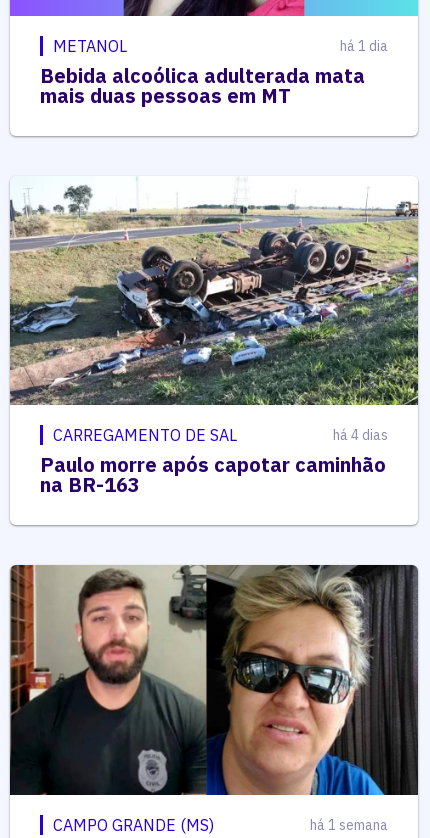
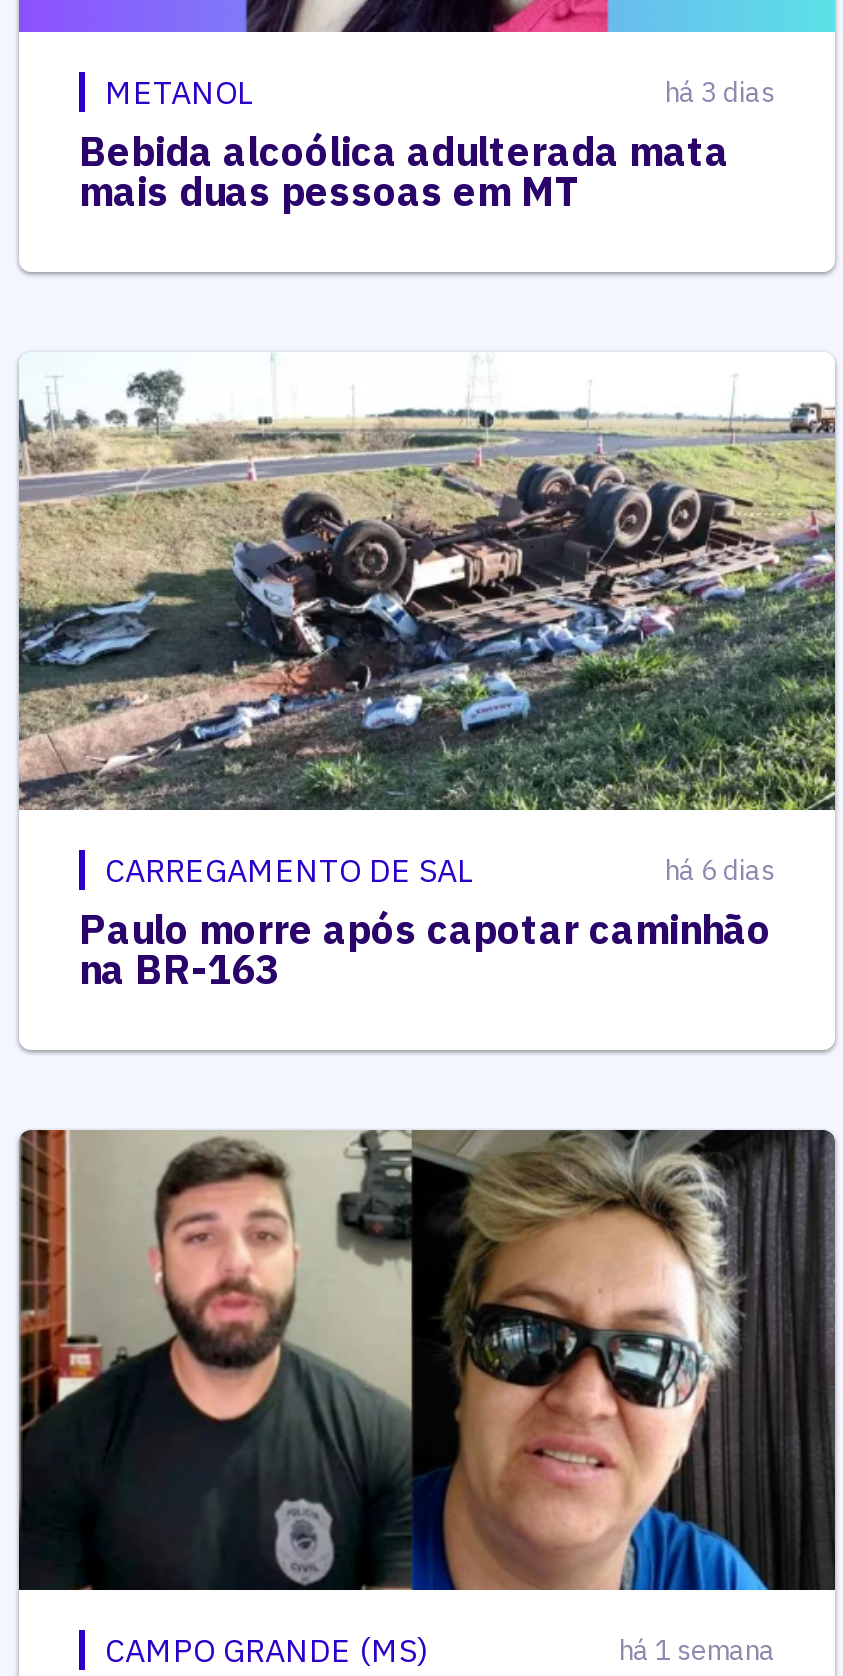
- há 1 dia
+ há 3 dias

- há 4 dias
+ há 6 dias
